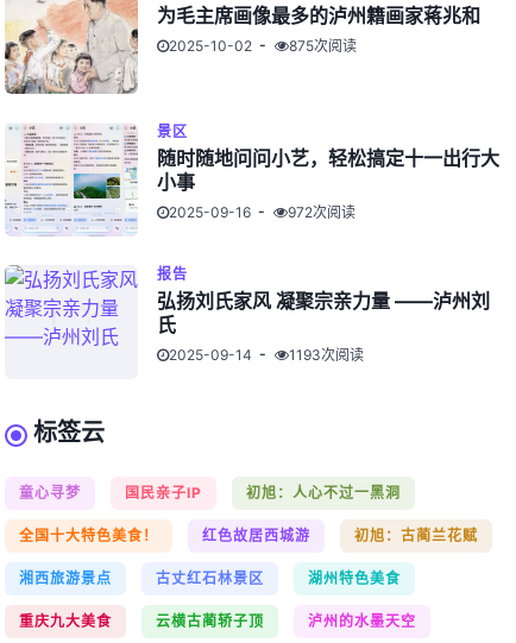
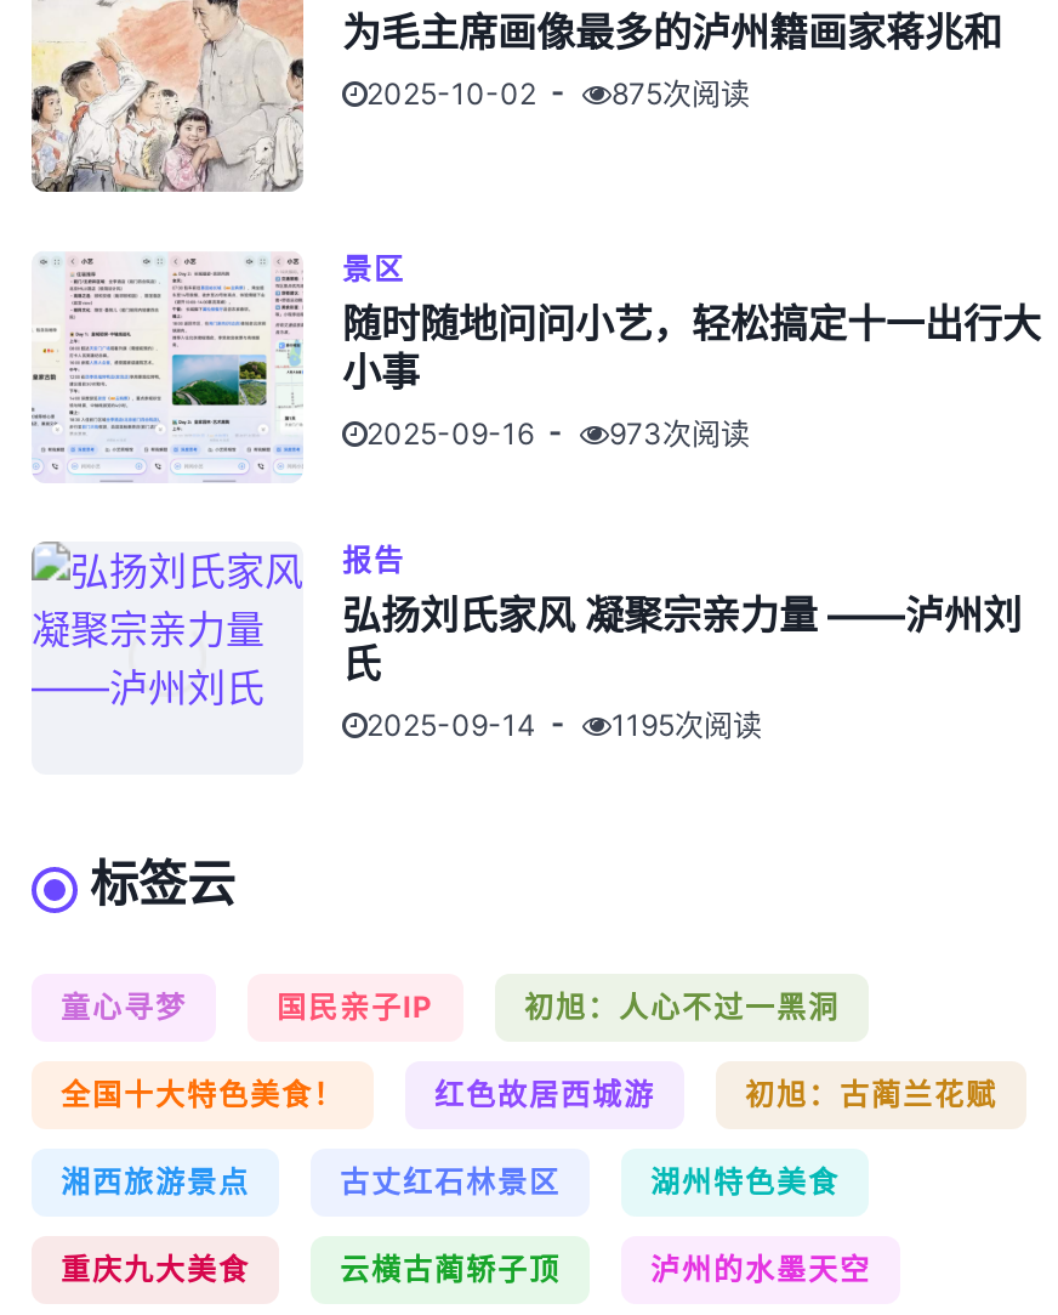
- 972次阅读
+ 973次阅读

- 1193次阅读
+ 1195次阅读
